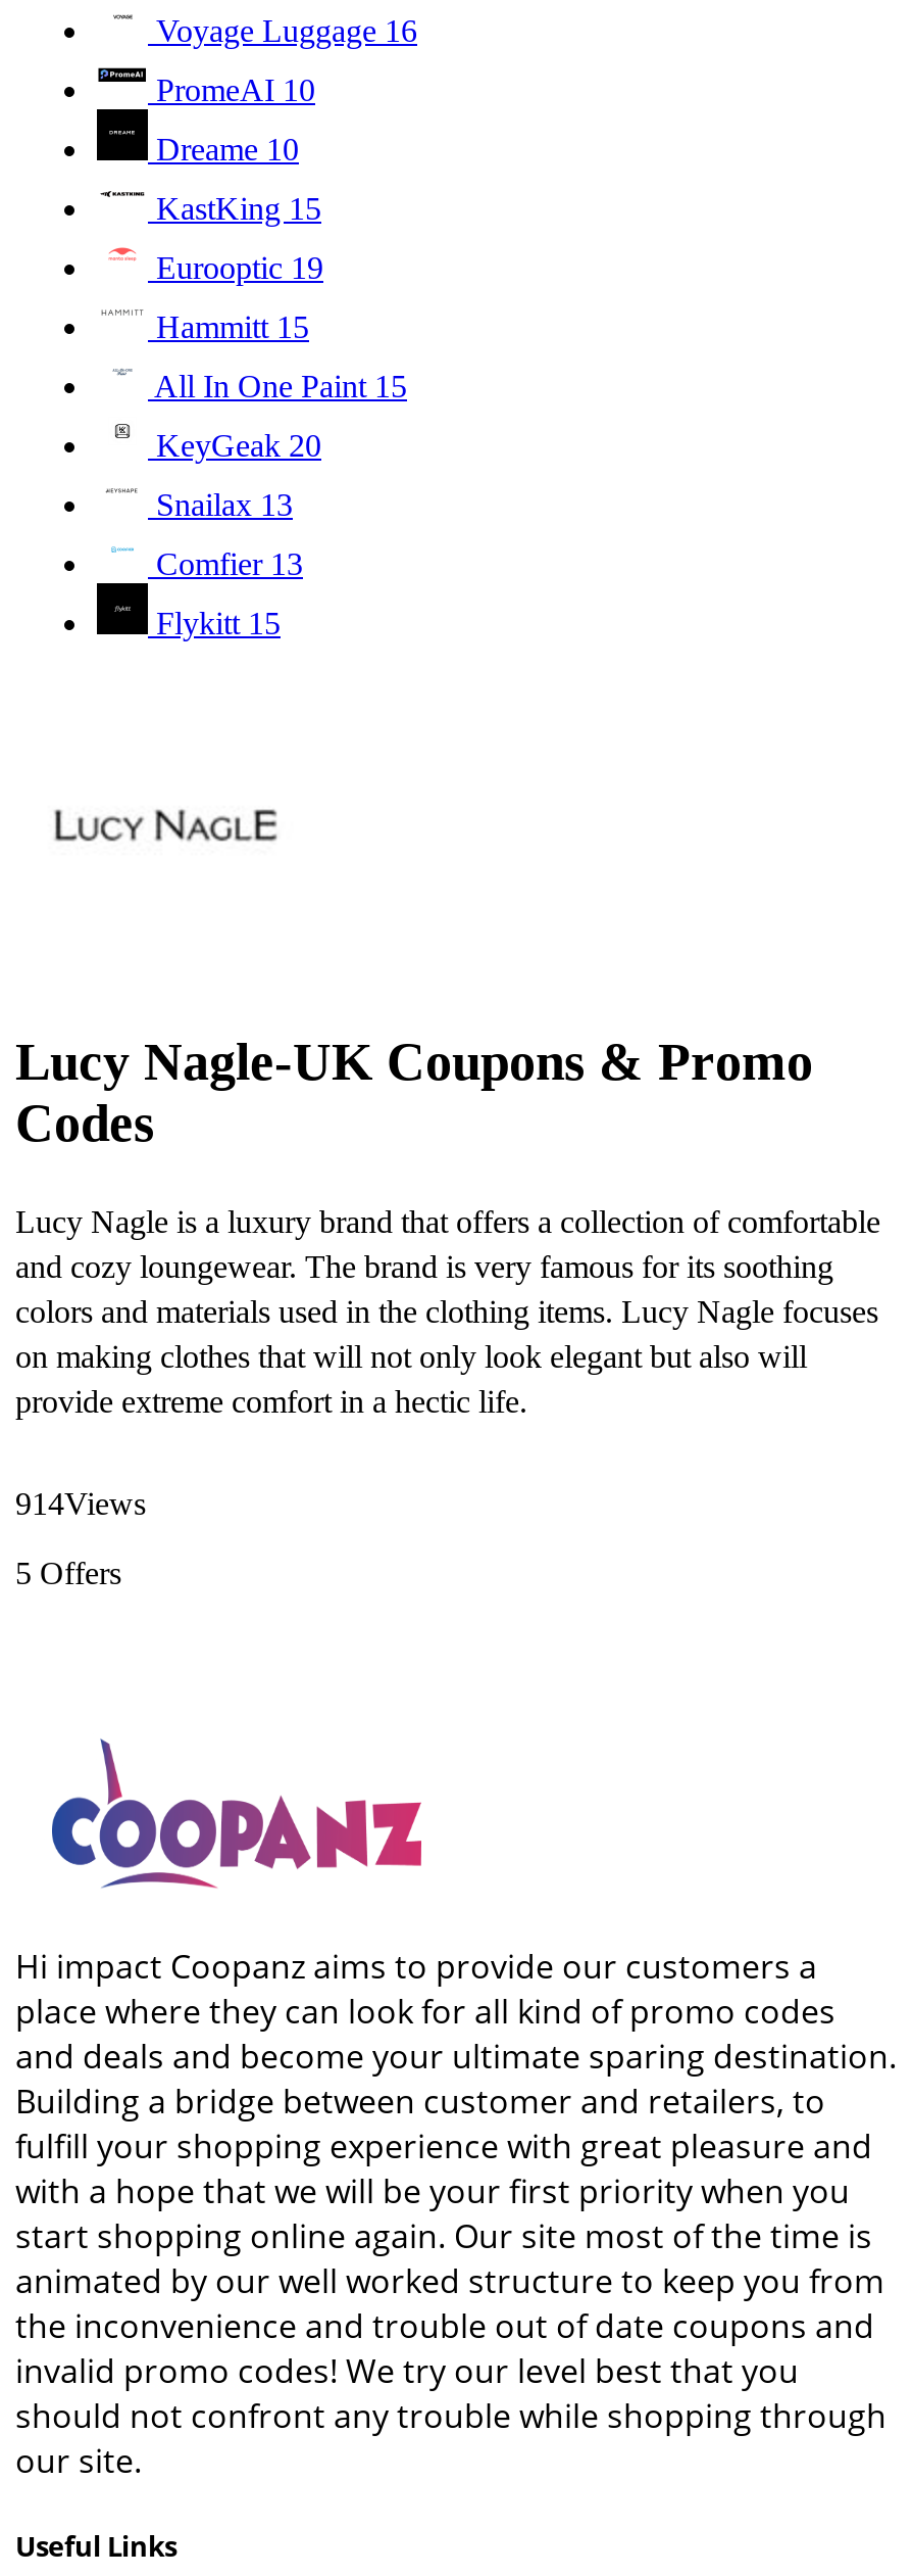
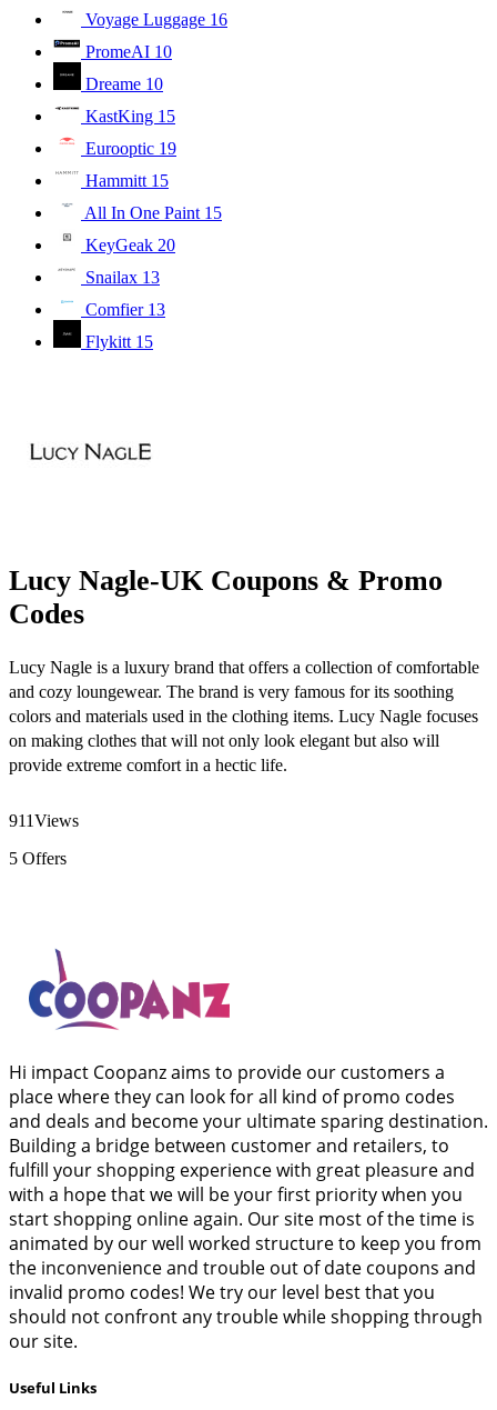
- 914Views
+ 911Views
